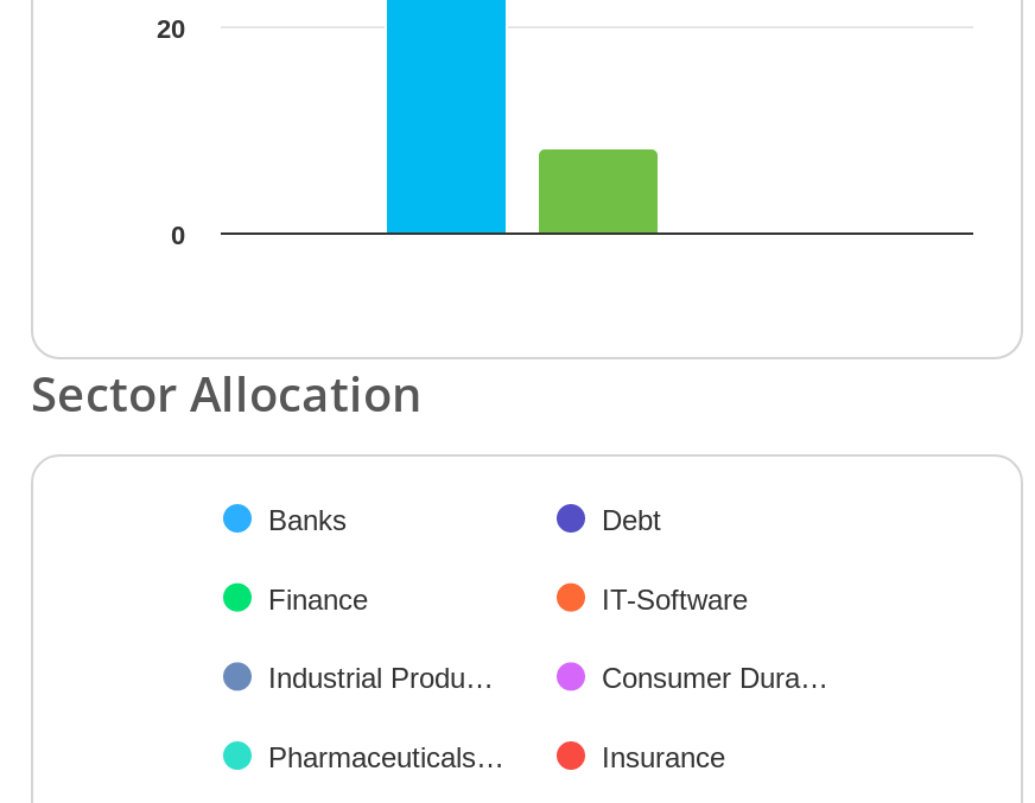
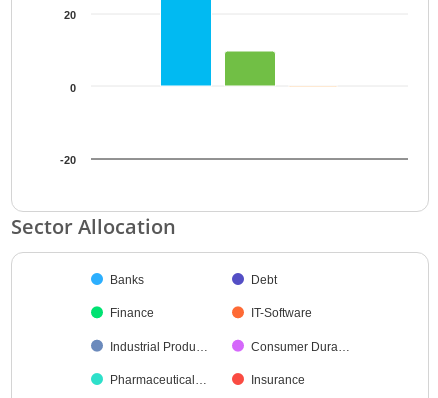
+ -20

- Pharmaceuticals…
+ Pharmaceutical…
